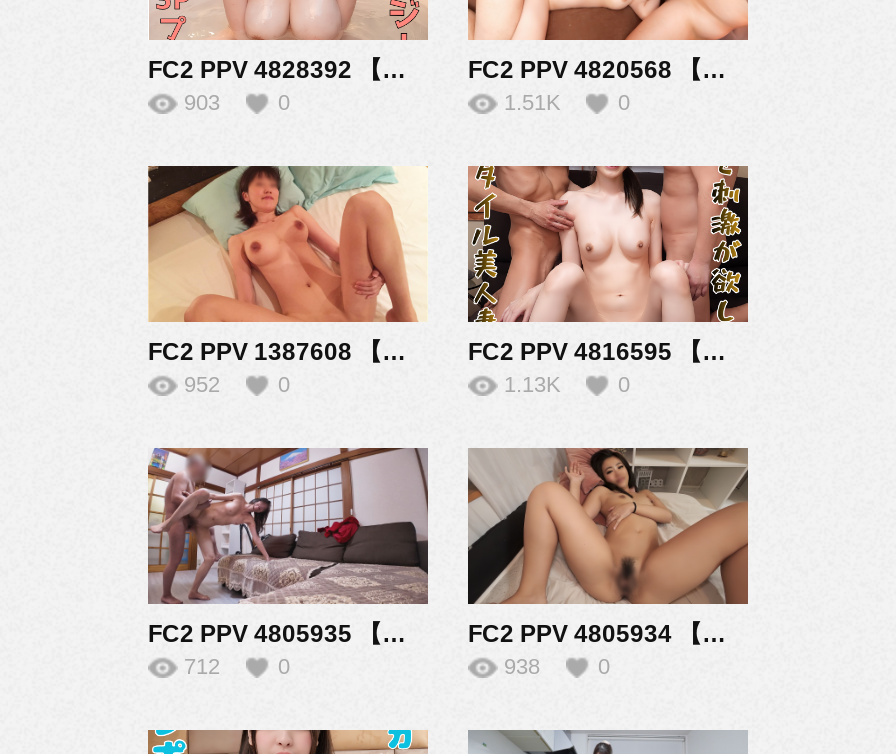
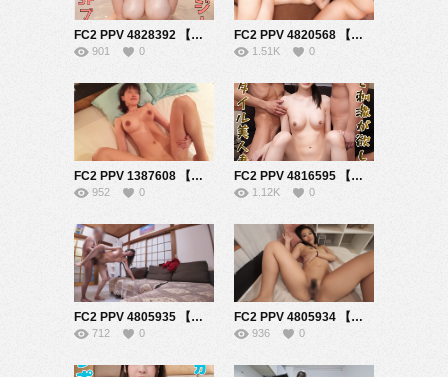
- 903
+ 901

- 1.13K
+ 1.12K

- 938
+ 936
